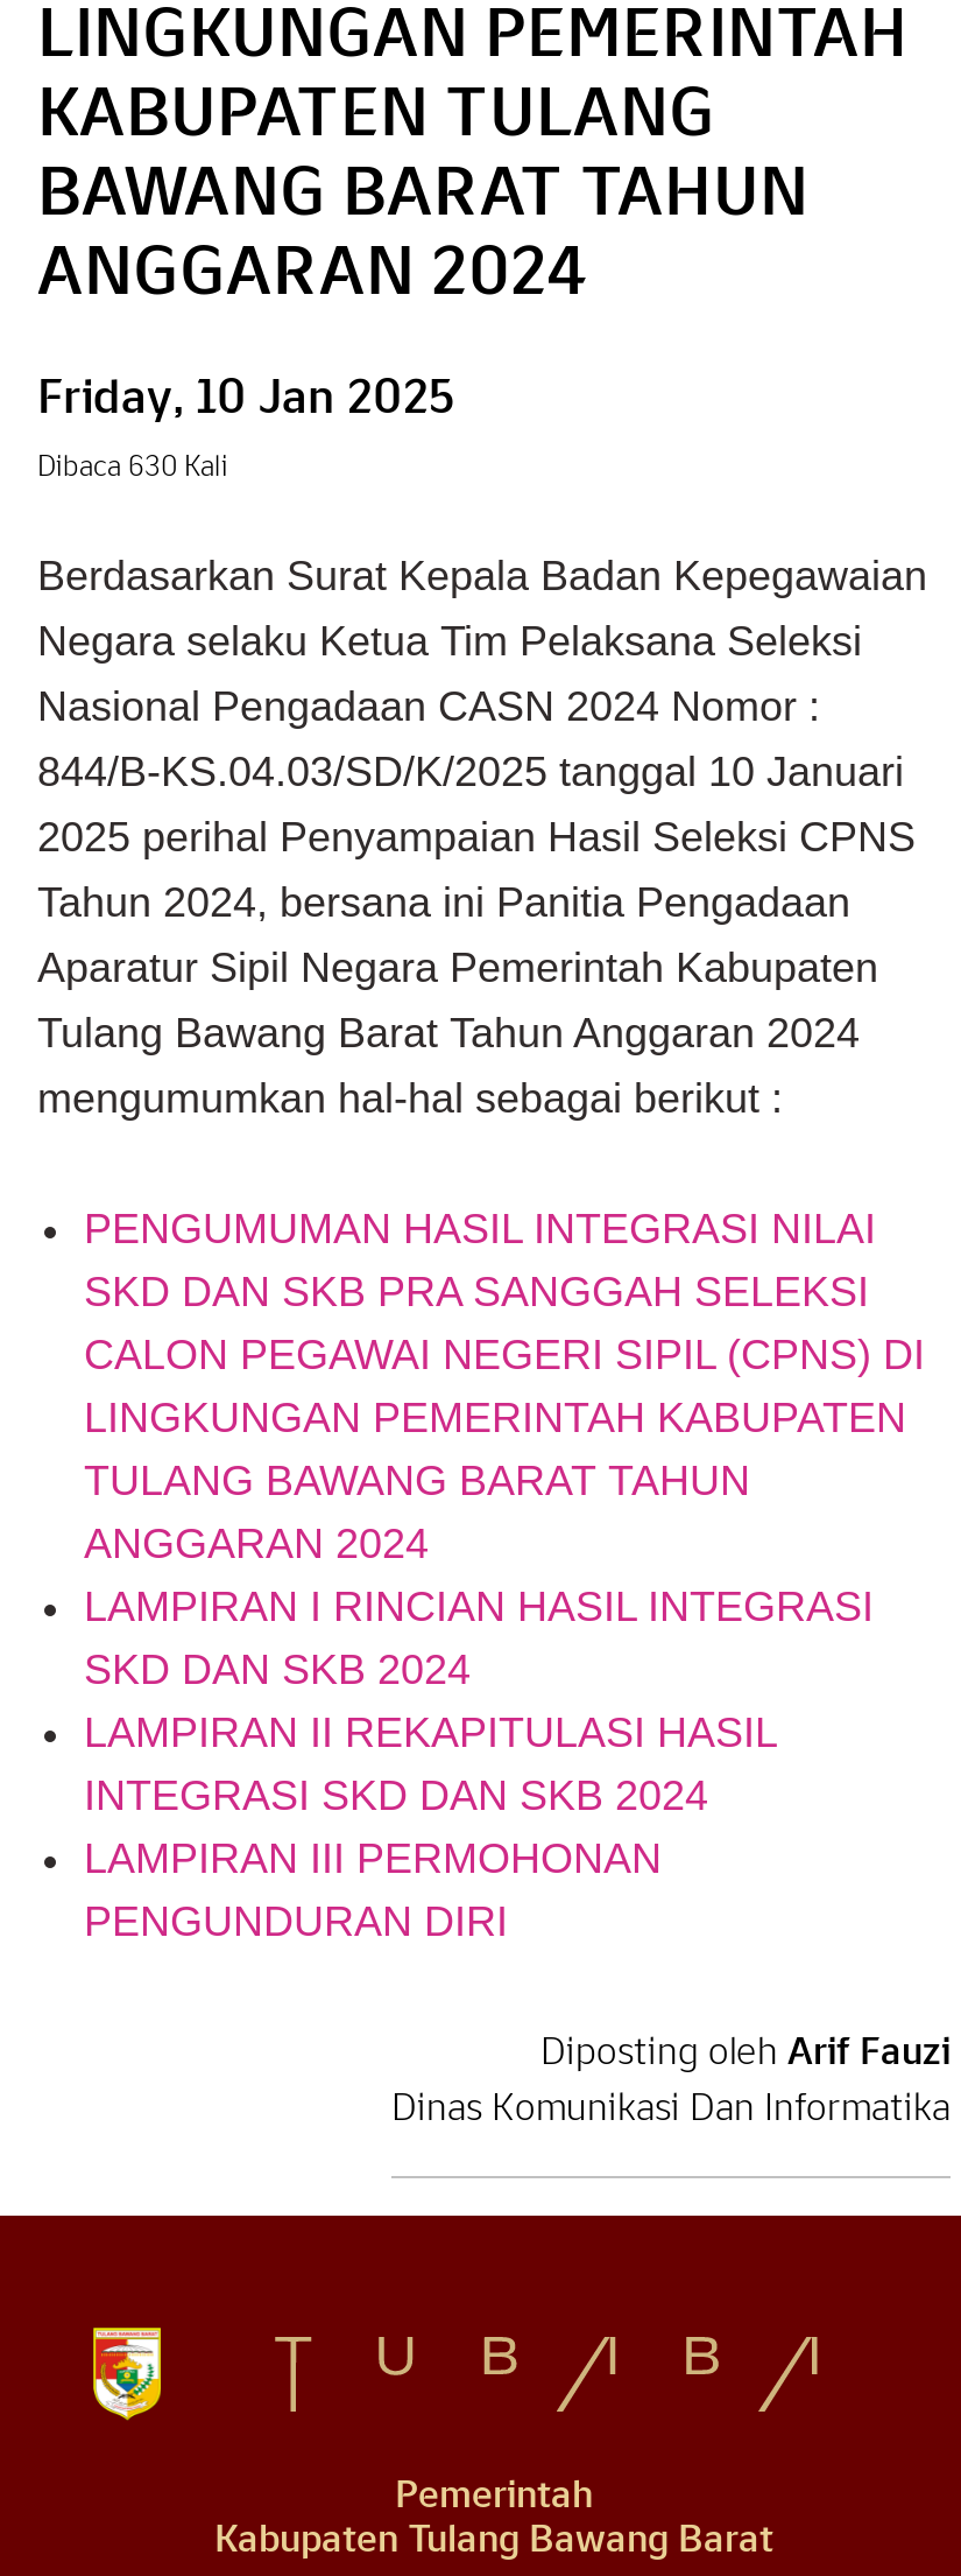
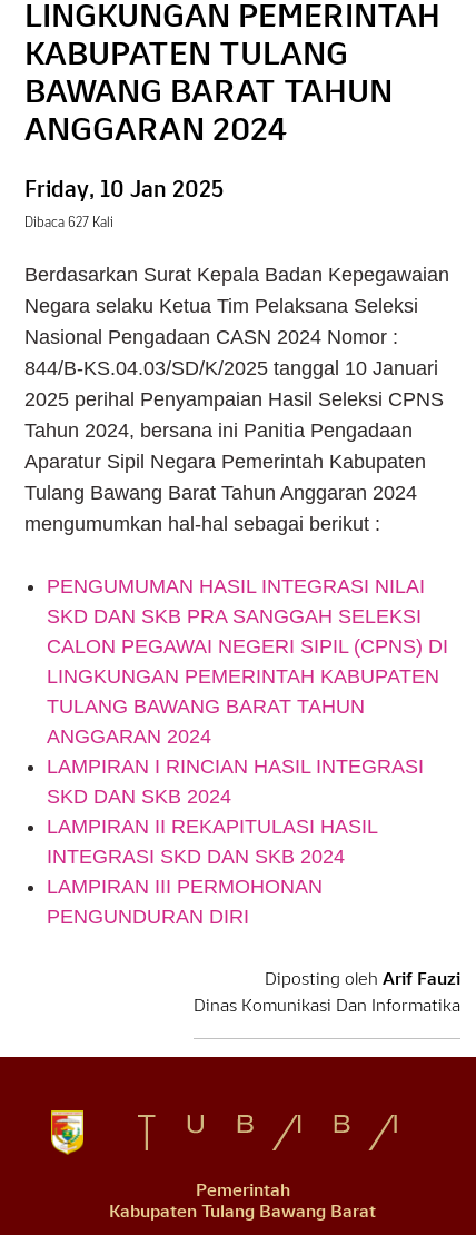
- Dibaca 630 Kali
+ Dibaca 627 Kali
